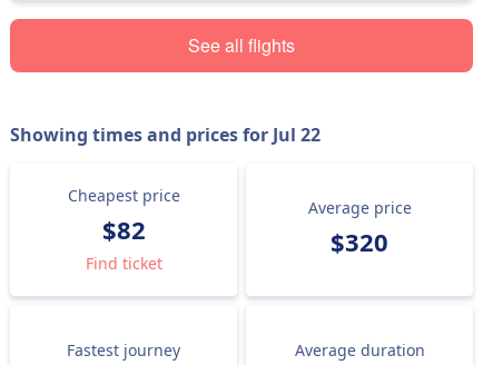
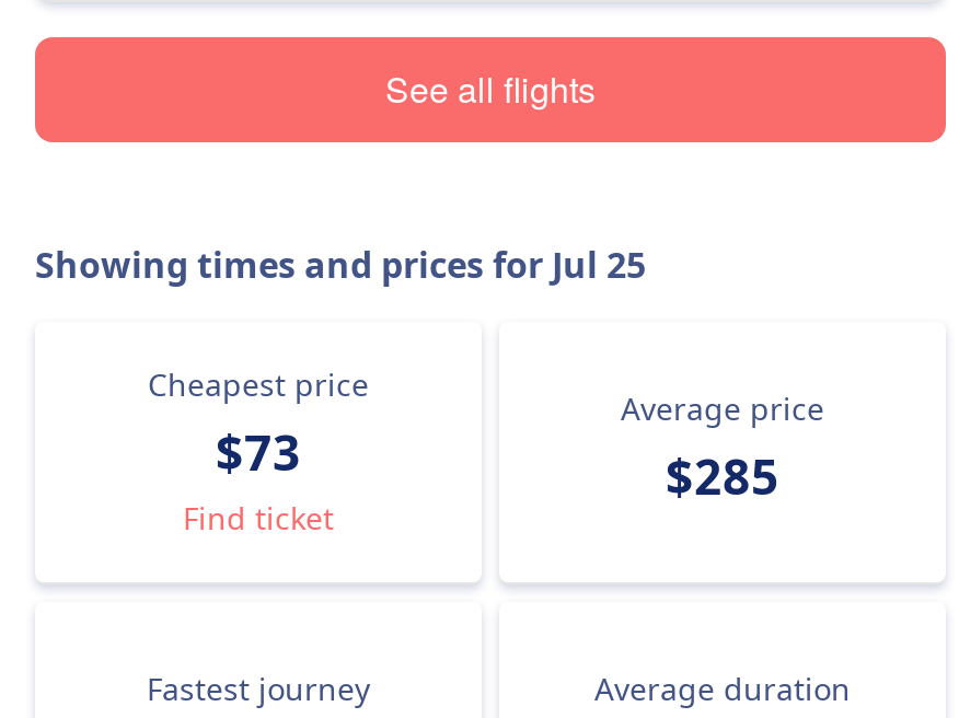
- Showing times and prices for Jul 22
+ Showing times and prices for Jul 25

- $82
+ $73

- $320
+ $285
